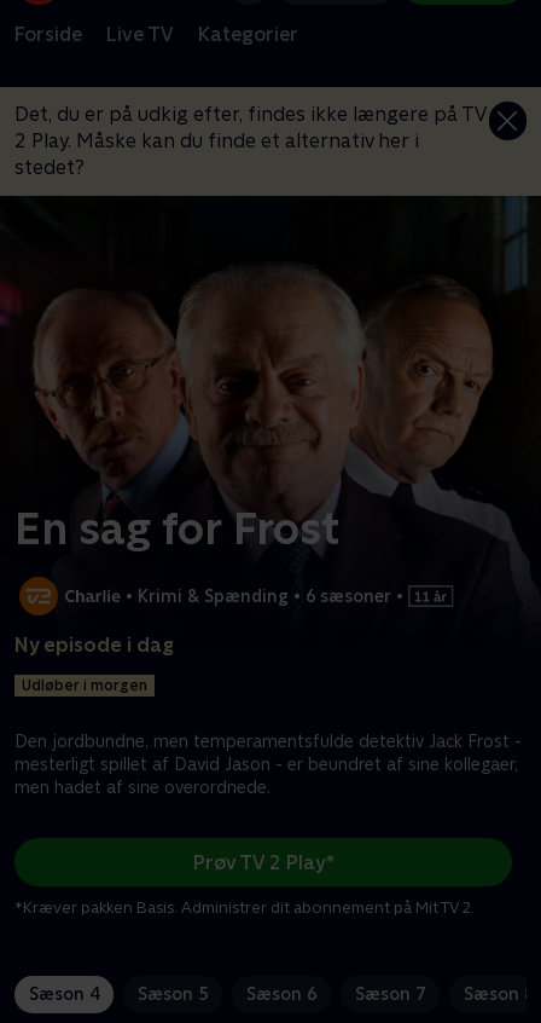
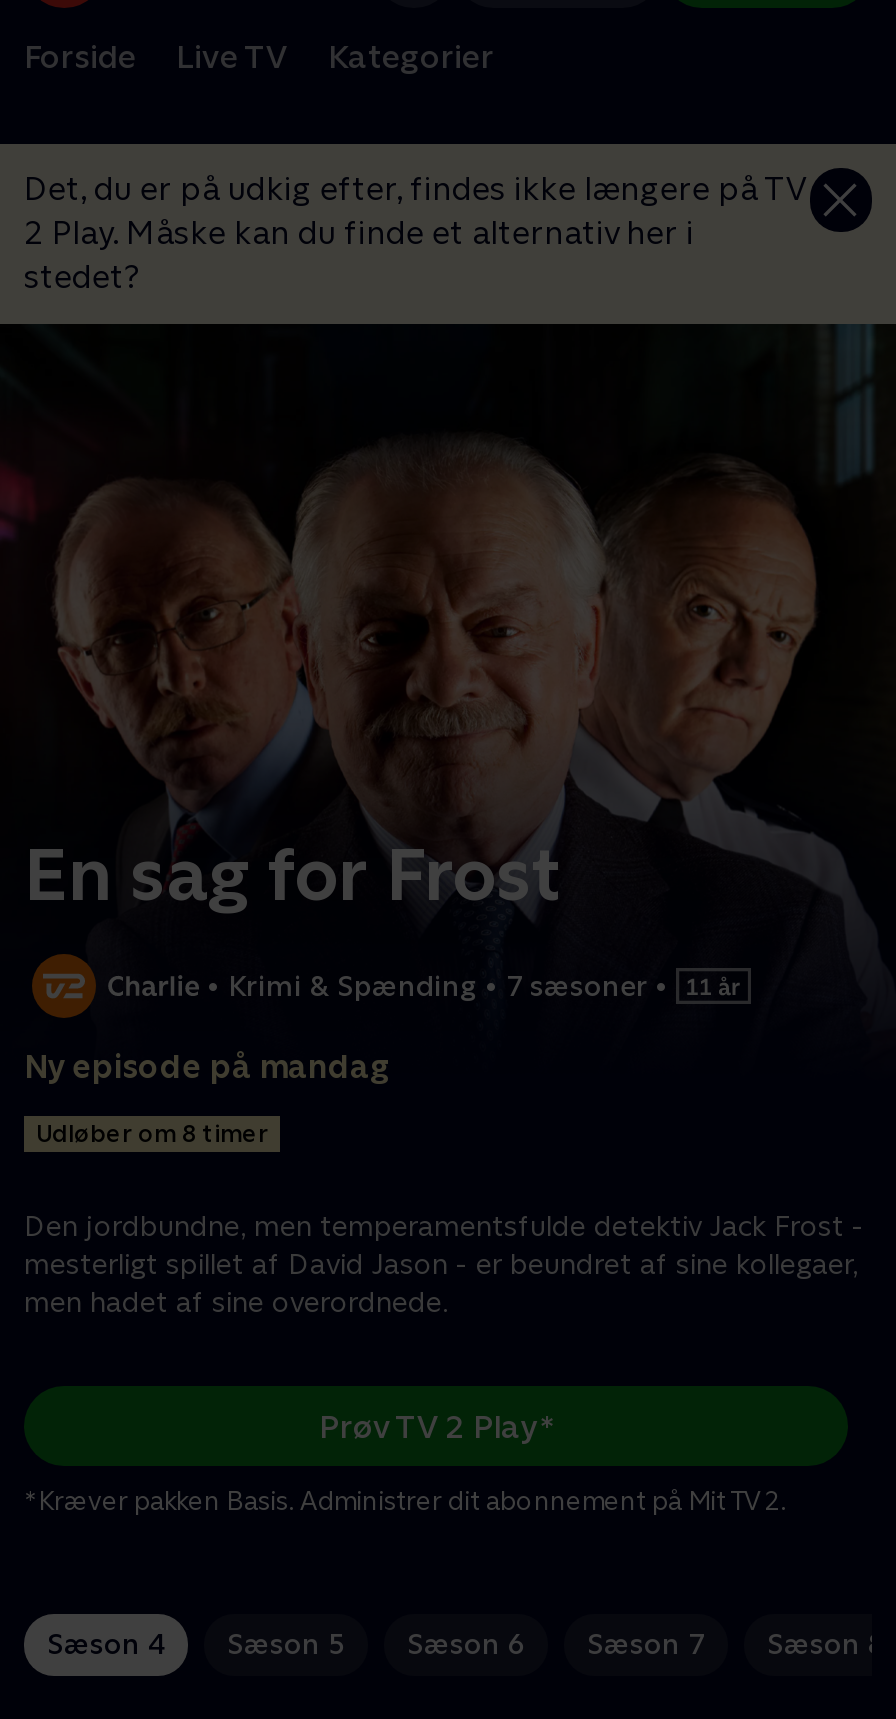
- • Krimi & Spænding • 6 sæsoner •
+ • Krimi & Spænding • 7 sæsoner •

- Ny episode i dag
+ Ny episode på mandag

- Udløber i morgen
+ Udløber om 8 timer
